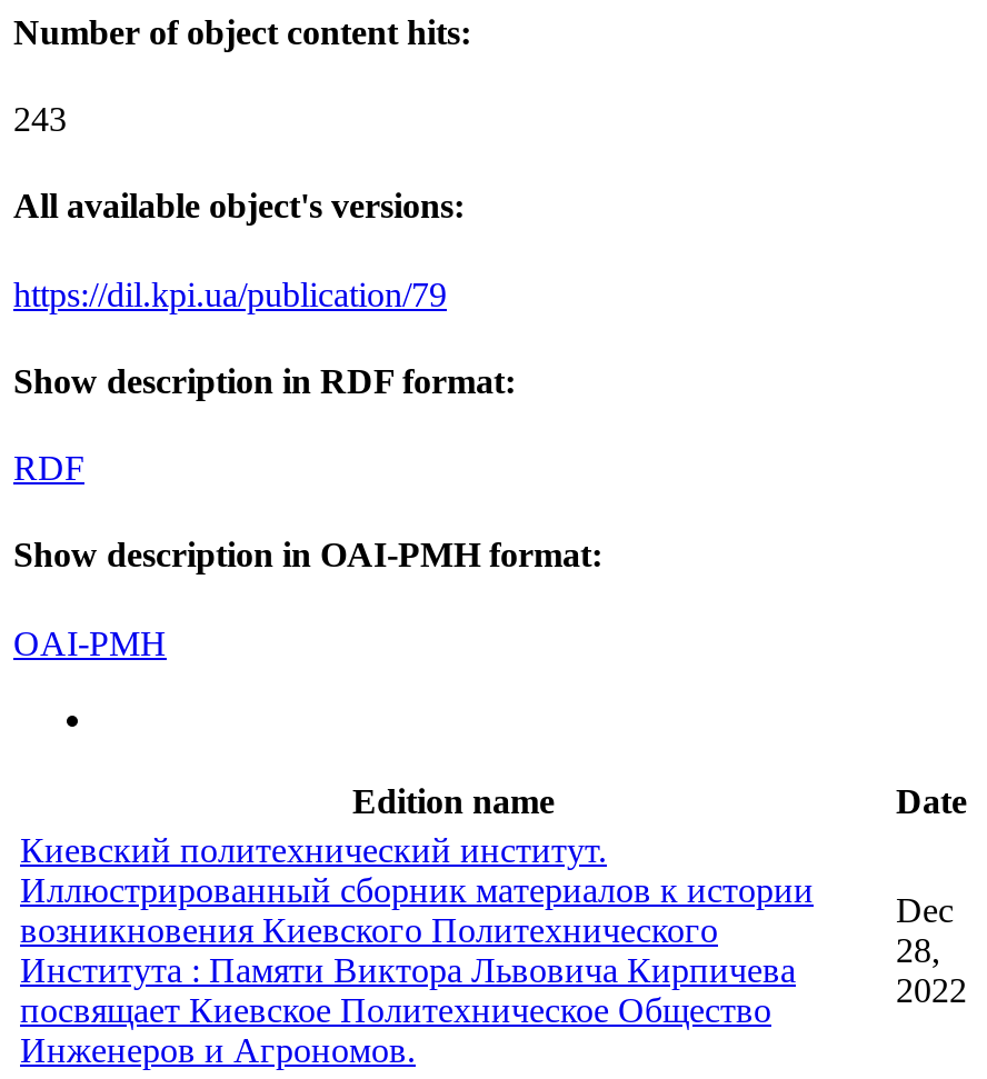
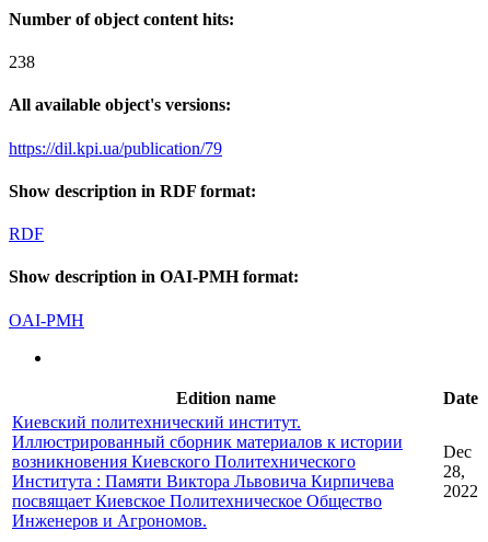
- 243
+ 238
